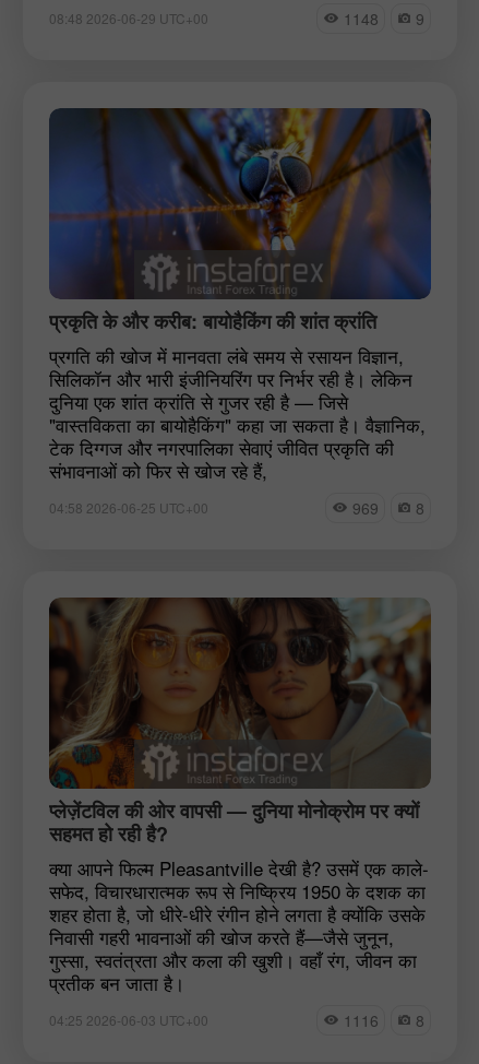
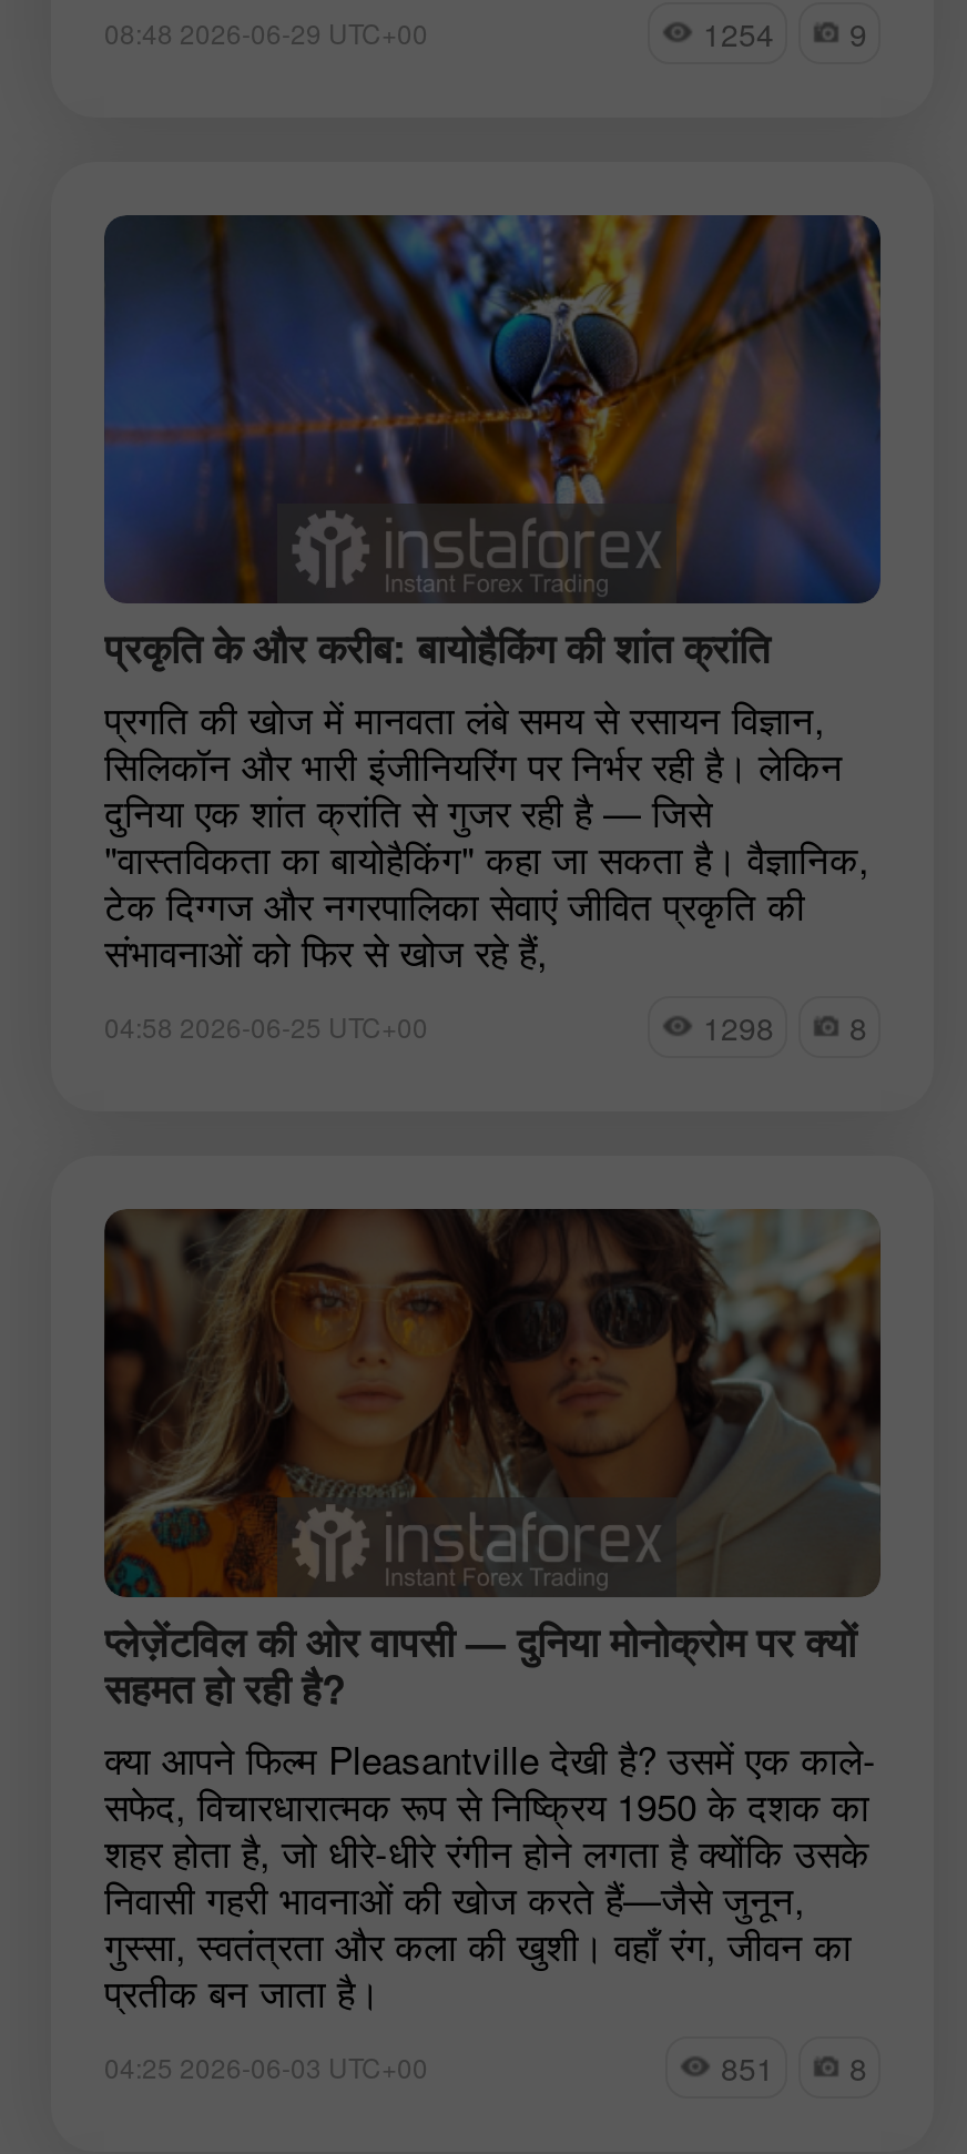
- 1148 9
+ 1254 9

- 969 8
+ 1298 8

- 1116 8
+ 851 8
